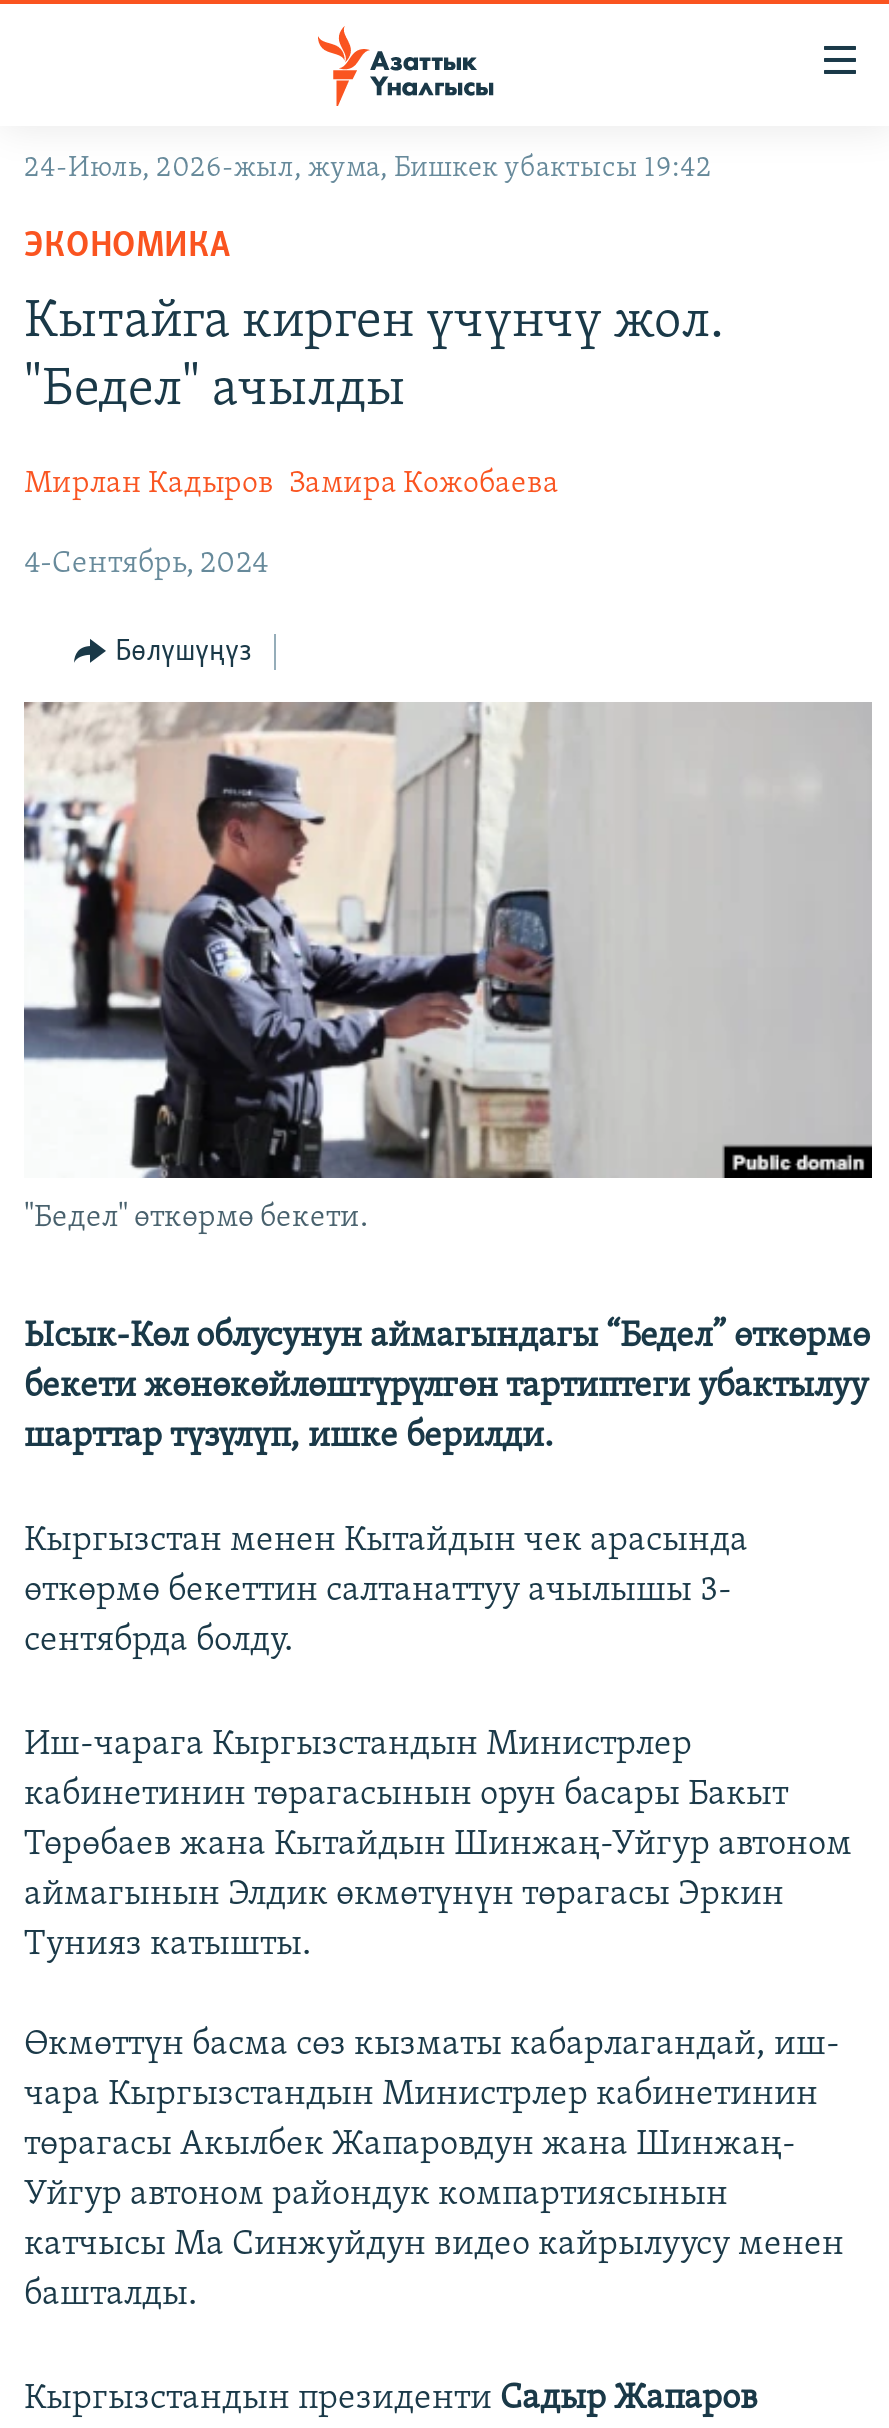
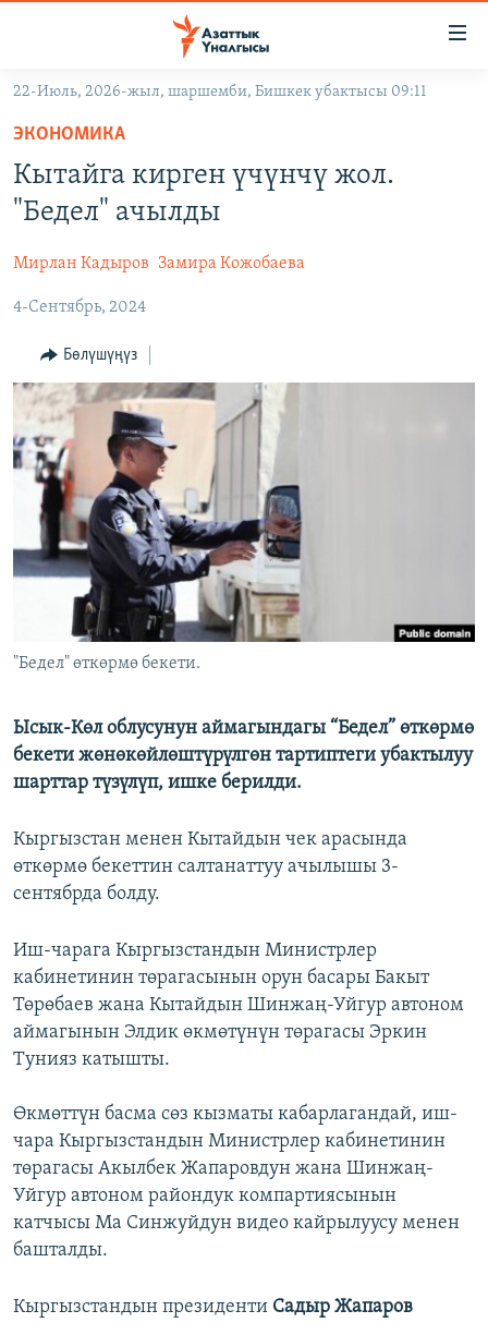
- 24-Июль, 2026-жыл, жума, Бишкек убактысы 19:42
+ 22-Июль, 2026-жыл, шаршемби, Бишкек убактысы 09:11
